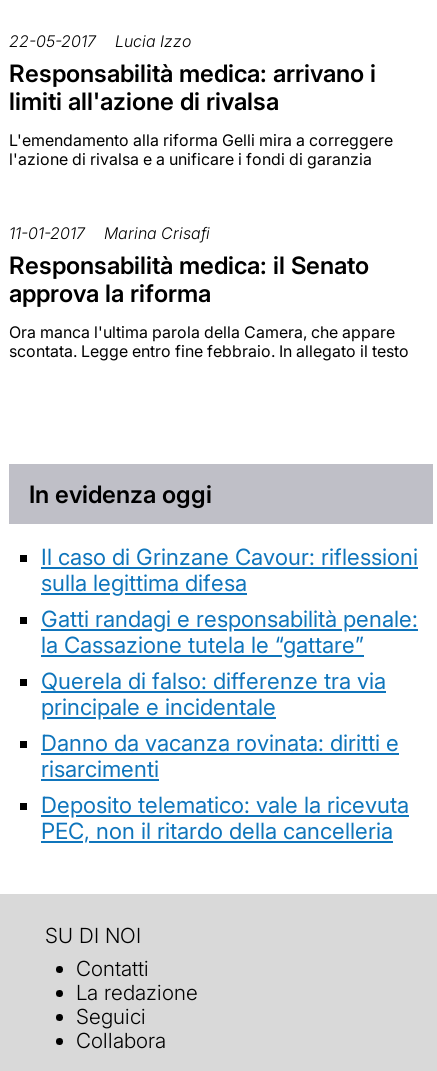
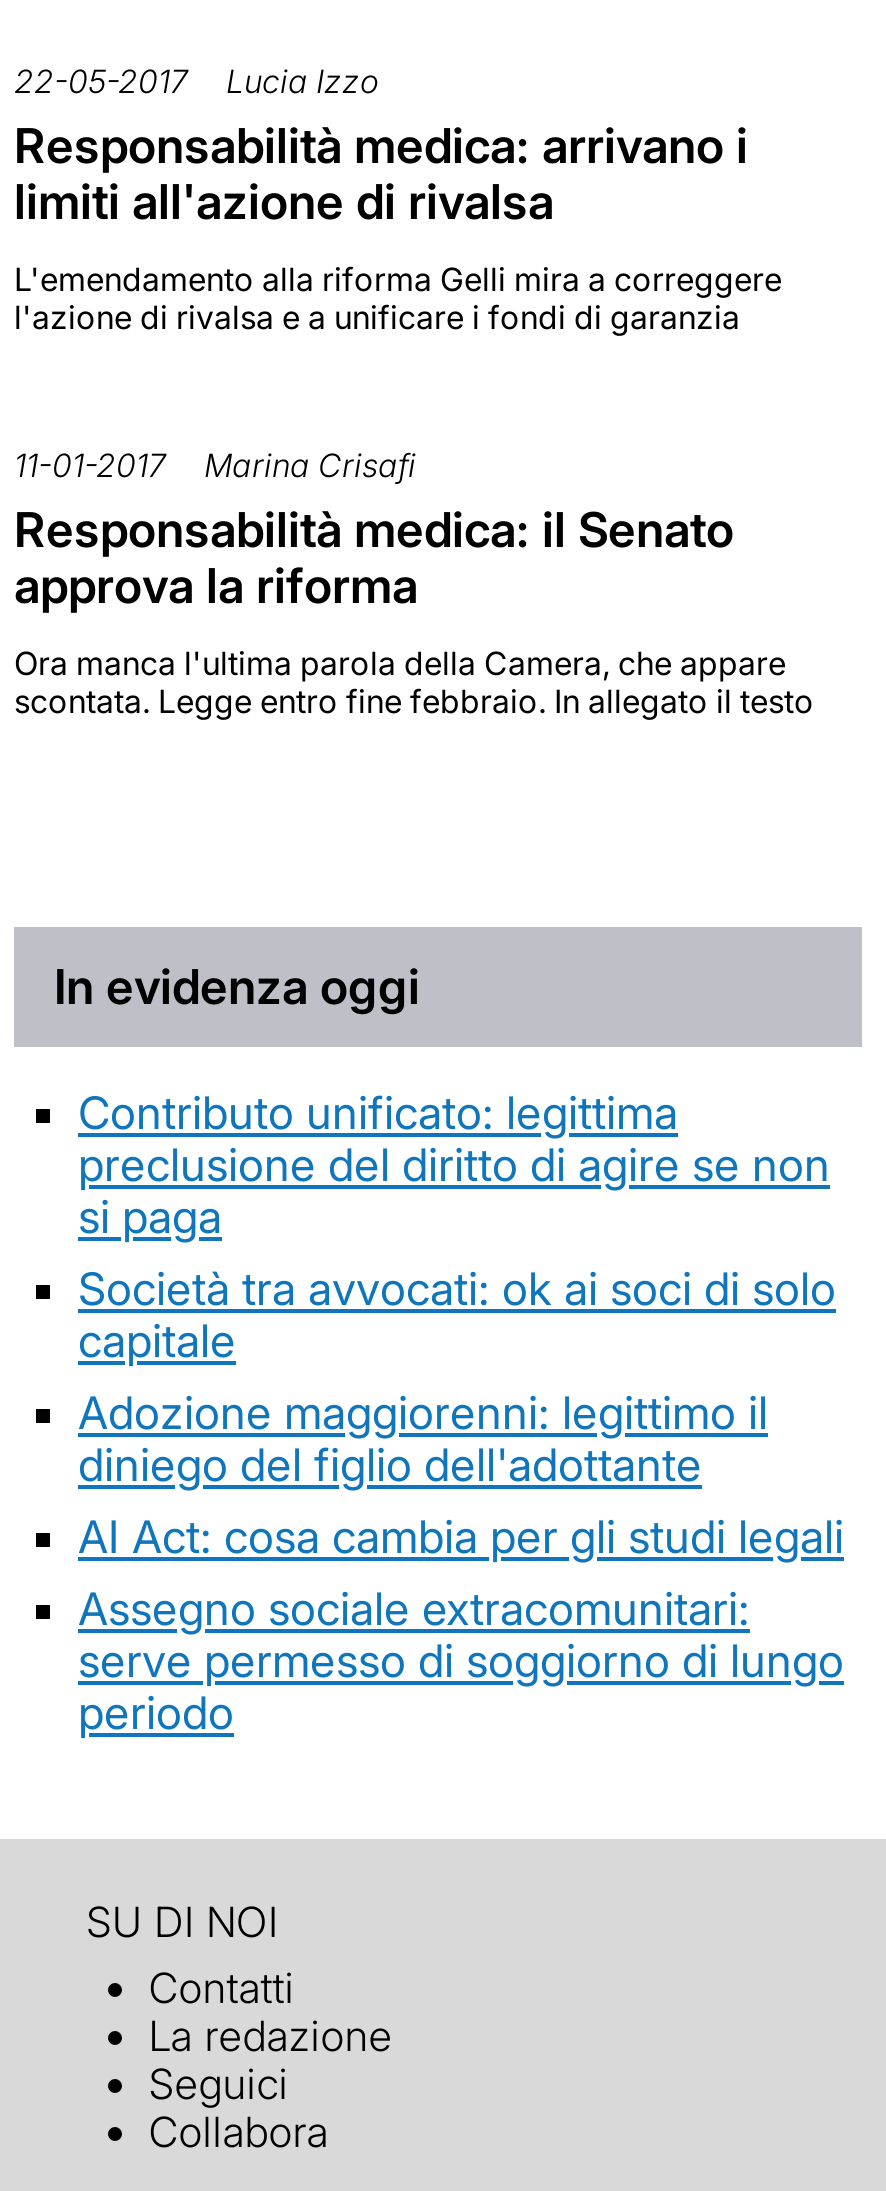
- Il caso di Grinzane Cavour: riflessioni
- sulla legittima difesa
- Gatti randagi e responsabilità penale:
- la Cassazione tutela le “gattare”
- Querela di falso: differenze tra via
- principale e incidentale
- Danno da vacanza rovinata: diritti e
- risarcimenti
- Deposito telematico: vale la ricevuta
- PEC, non il ritardo della cancelleria
+ Contributo unificato: legittima
+ preclusione del diritto di agire se non
+ si paga
+ Società tra avvocati: ok ai soci di solo
+ capitale
+ Adozione maggiorenni: legittimo il
+ diniego del figlio dell'adottante
+ AI Act: cosa cambia per gli studi legali
+ Assegno sociale extracomunitari:
+ serve permesso di soggiorno di lungo
+ periodo
